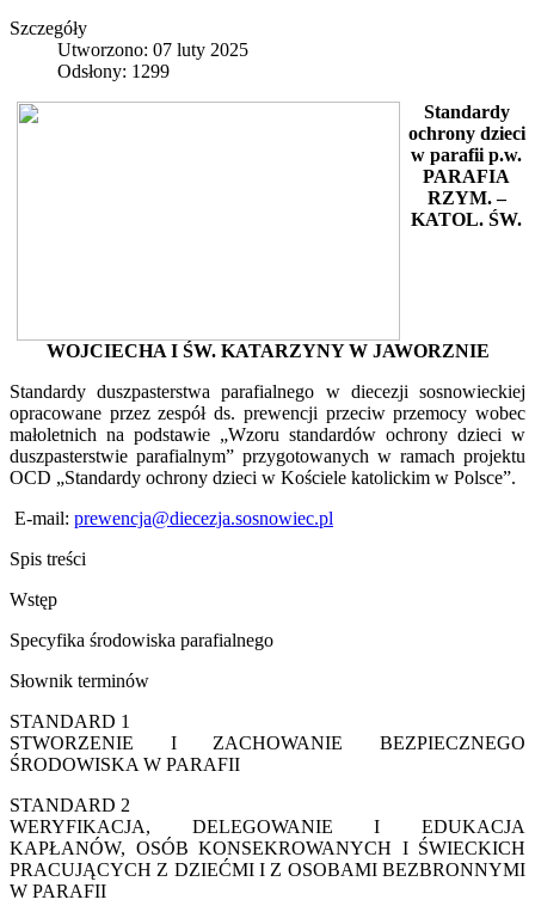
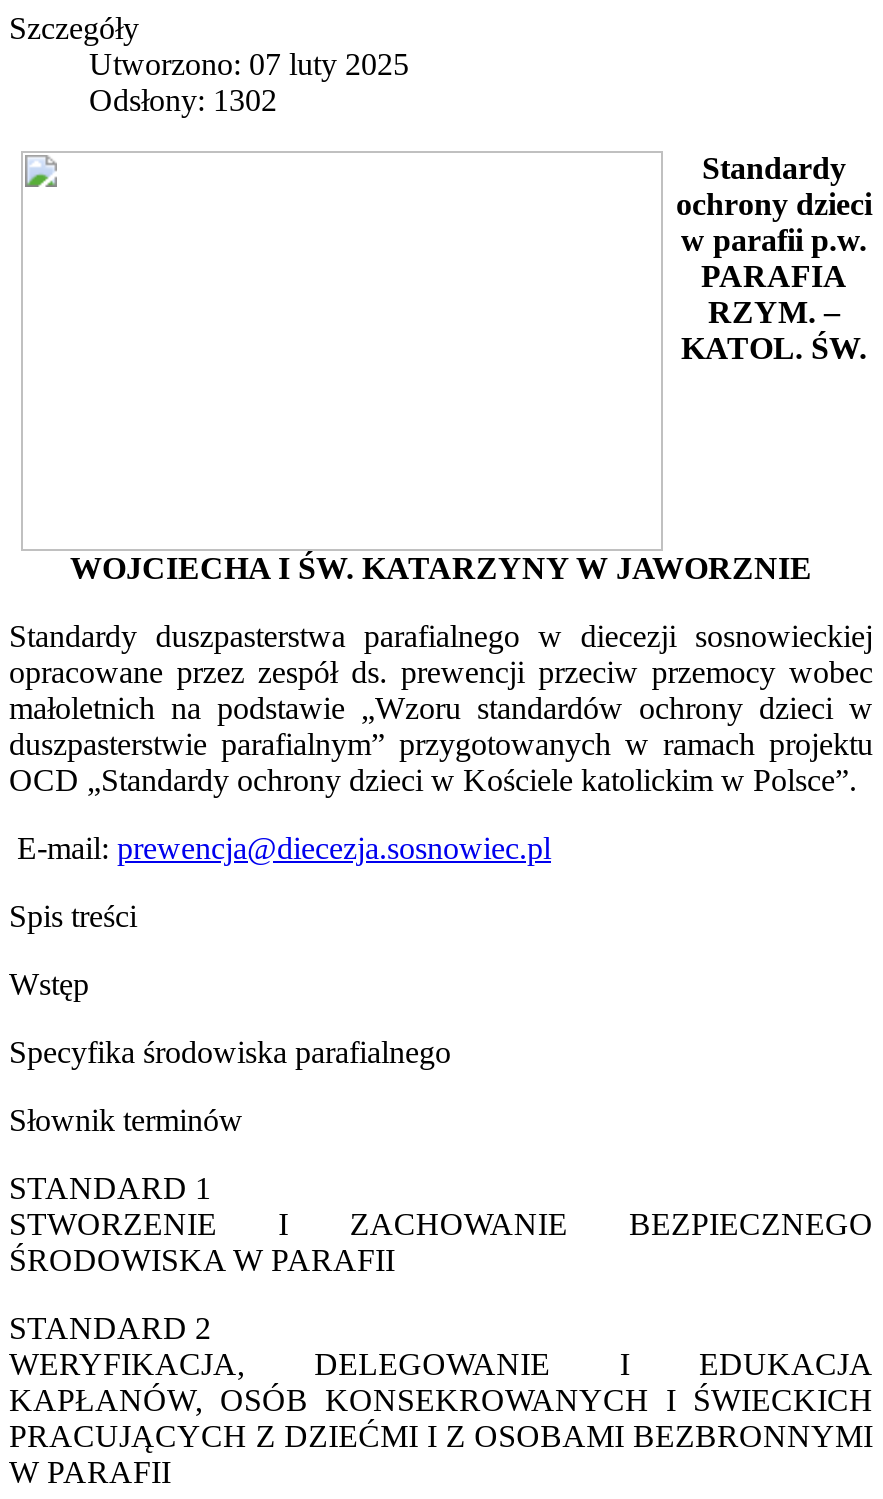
- Odsłony: 1299
+ Odsłony: 1302
